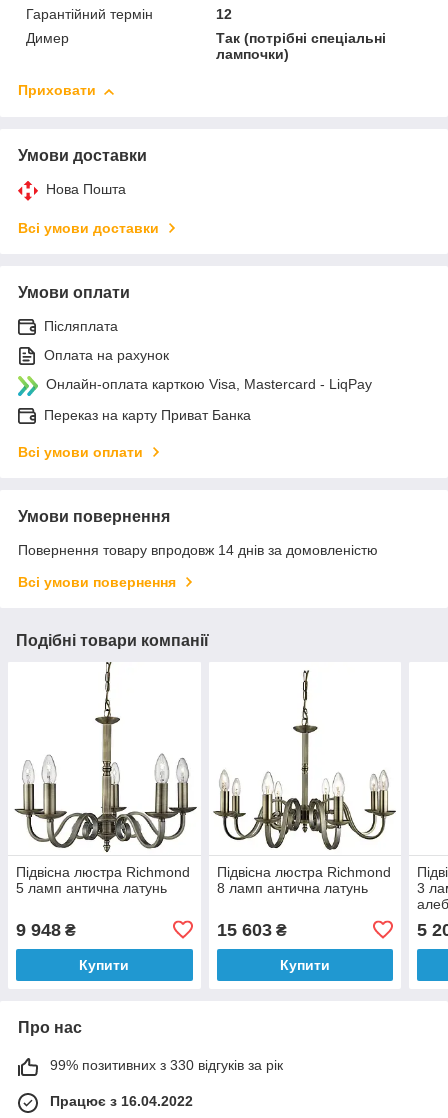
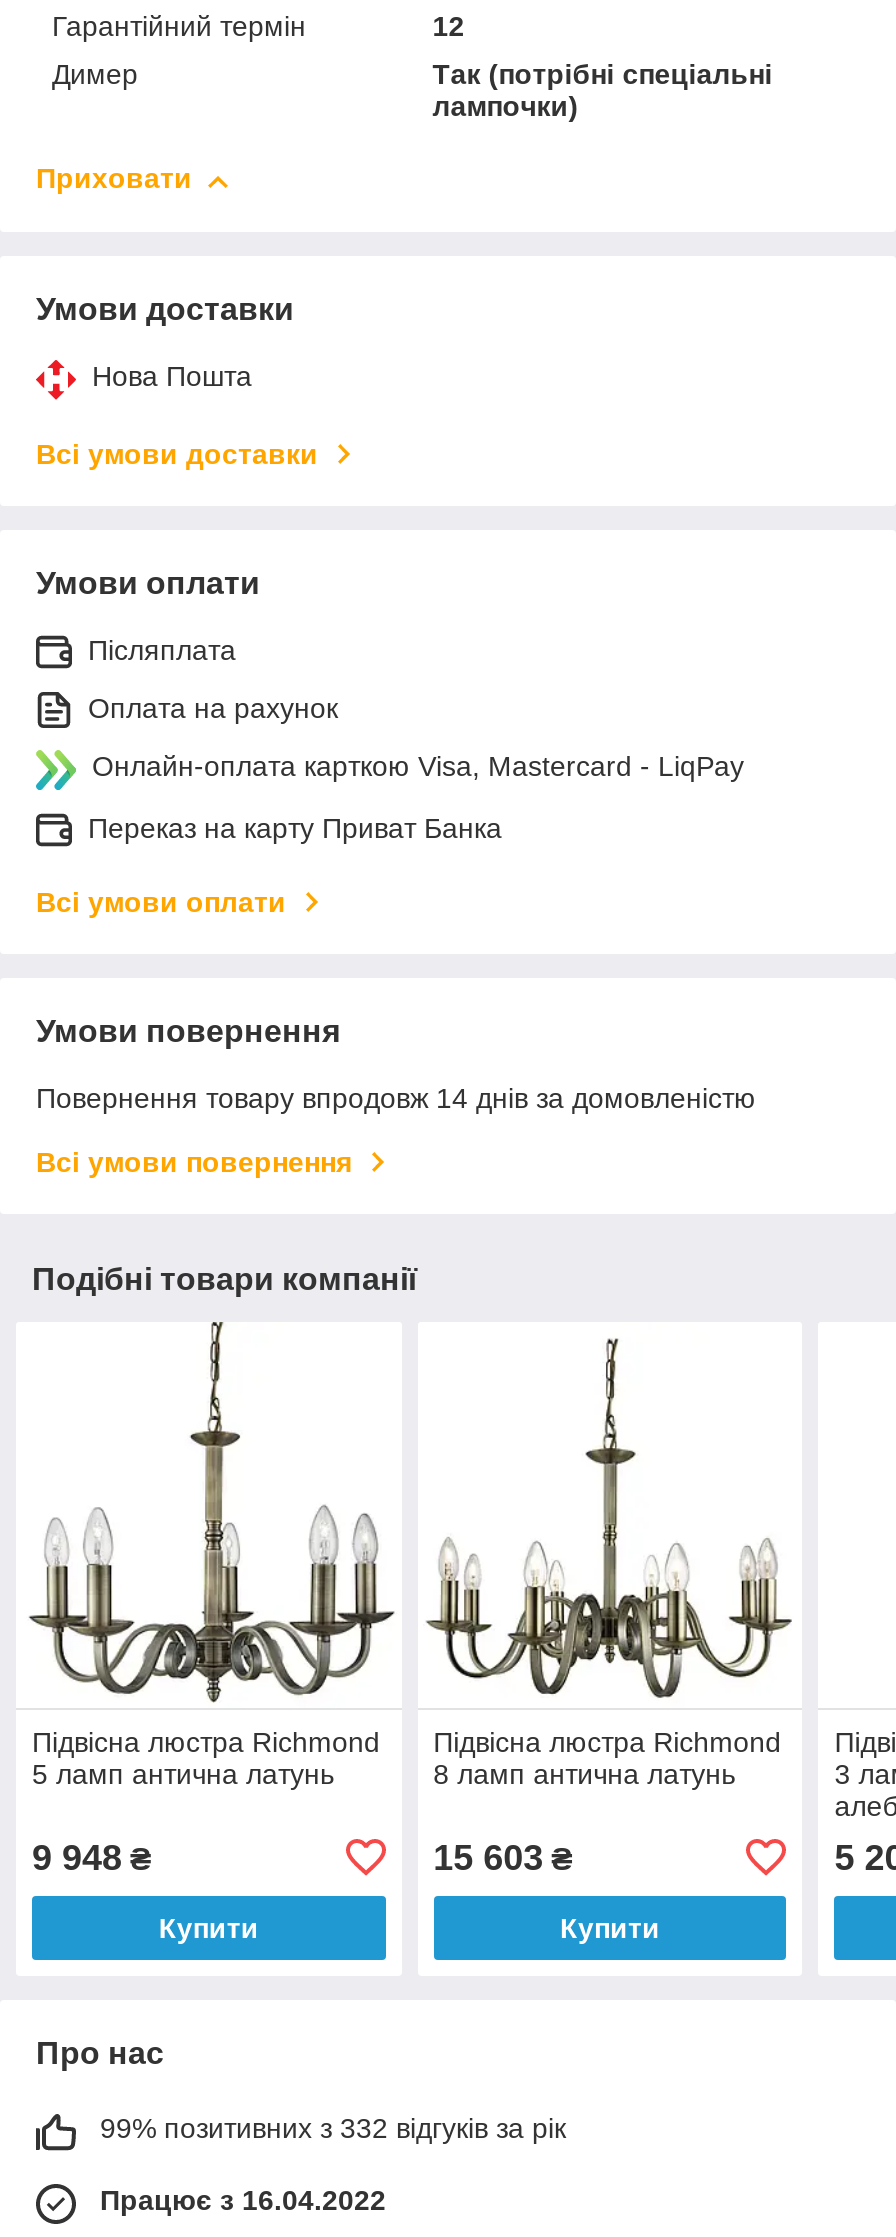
- 99% позитивних з 330 відгуків за рік
+ 99% позитивних з 332 відгуків за рік
